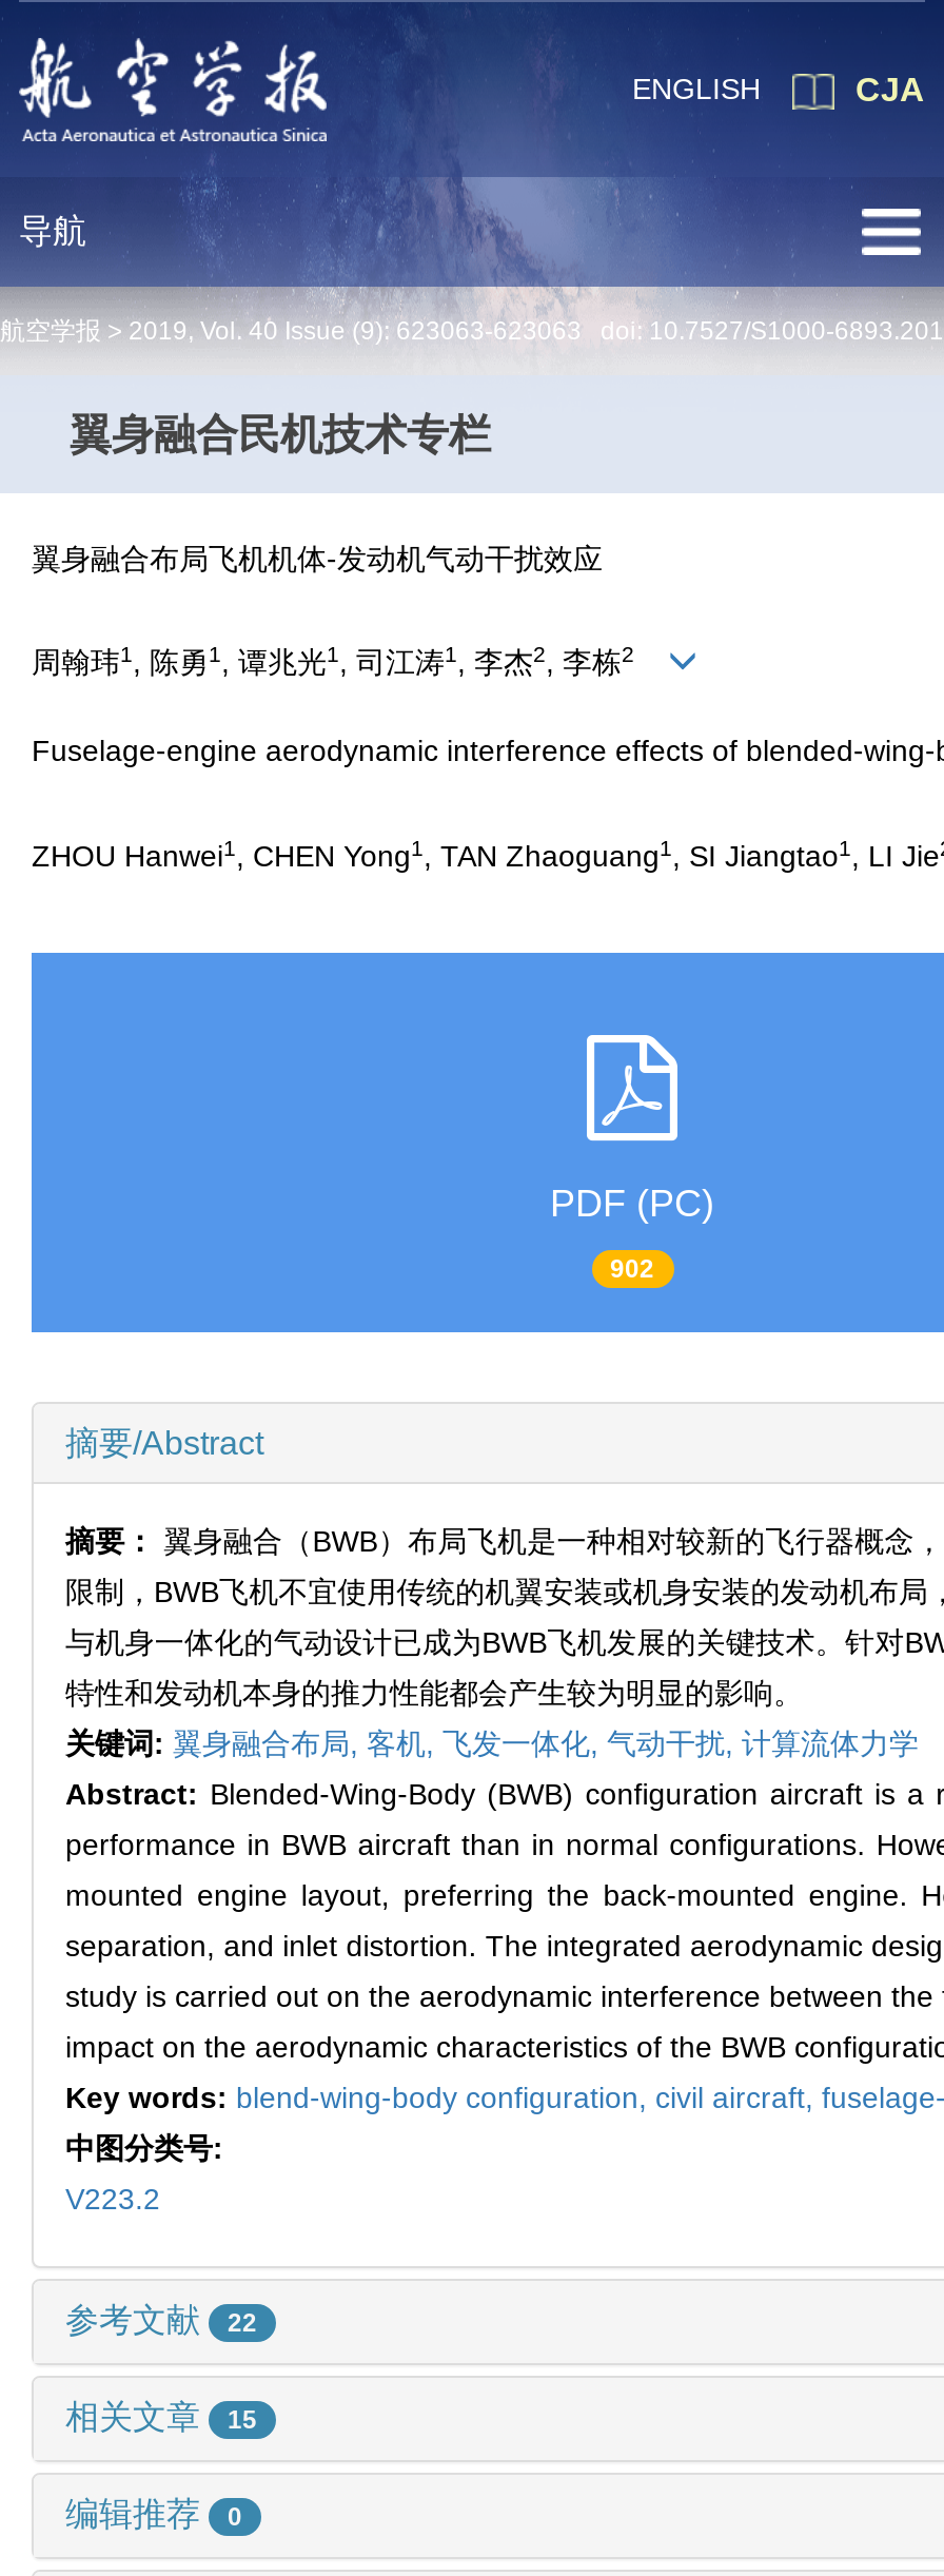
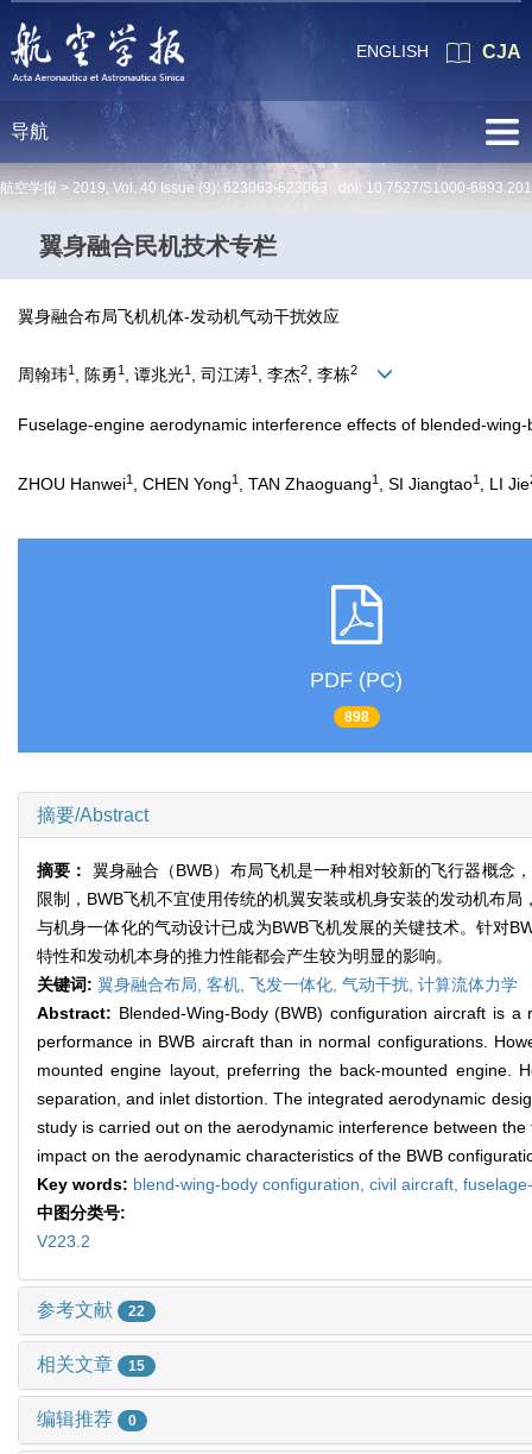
- 902
+ 898
